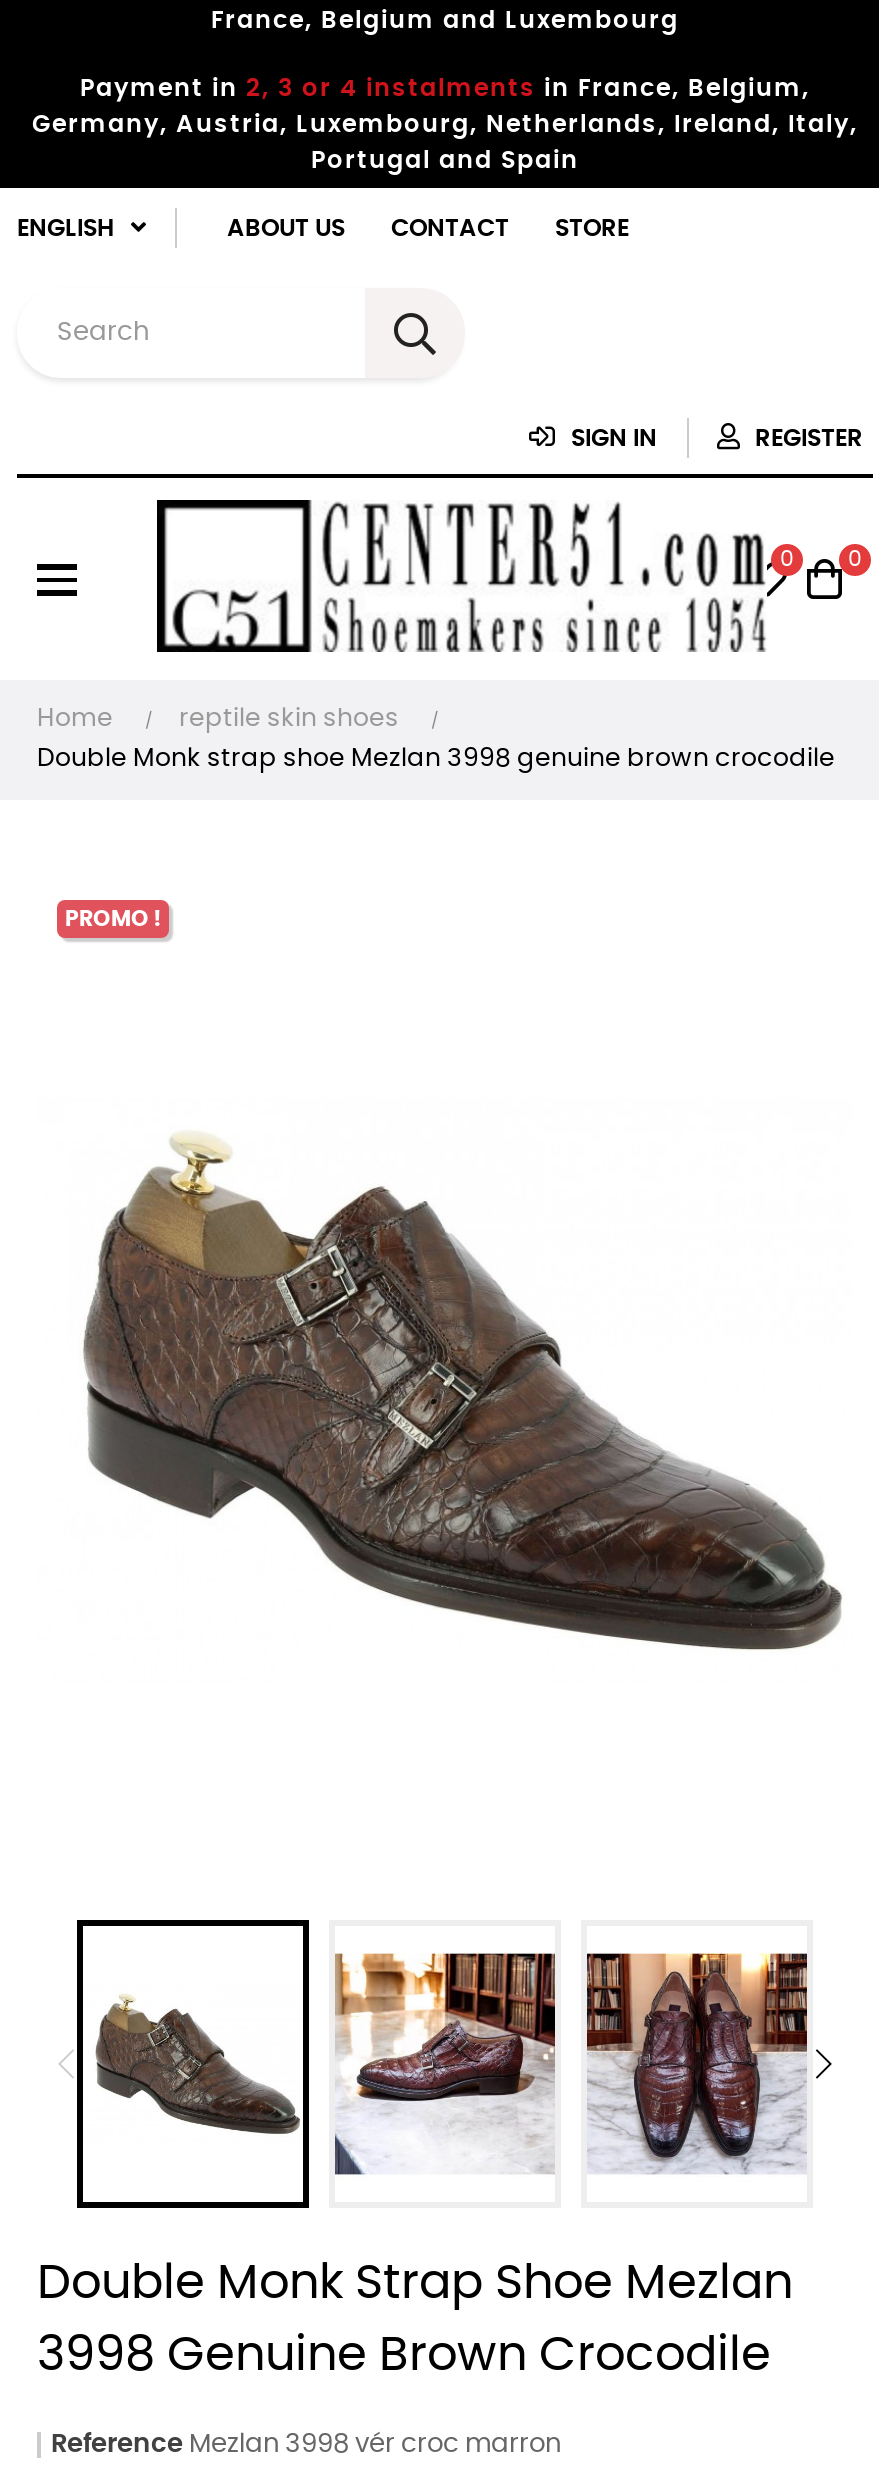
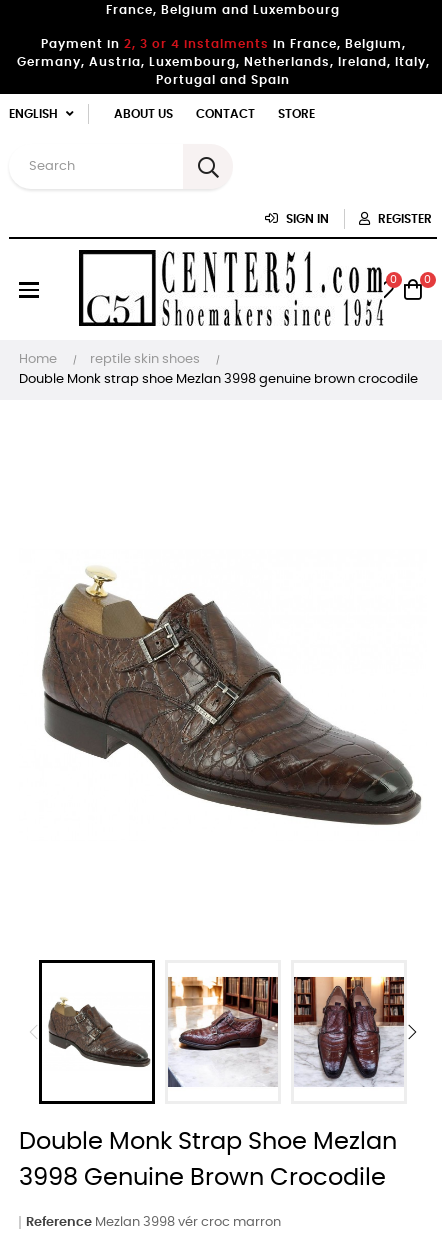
- PROMO !
